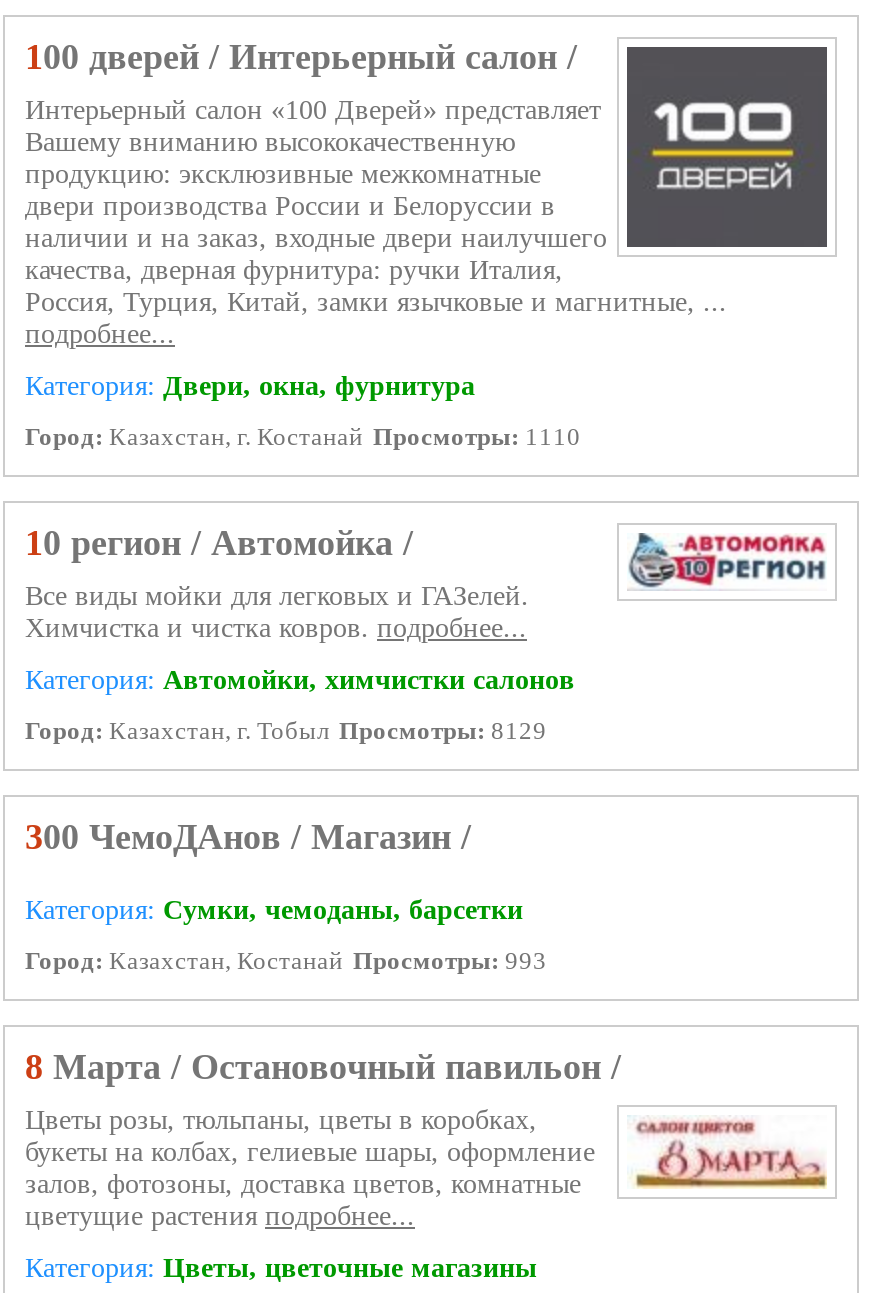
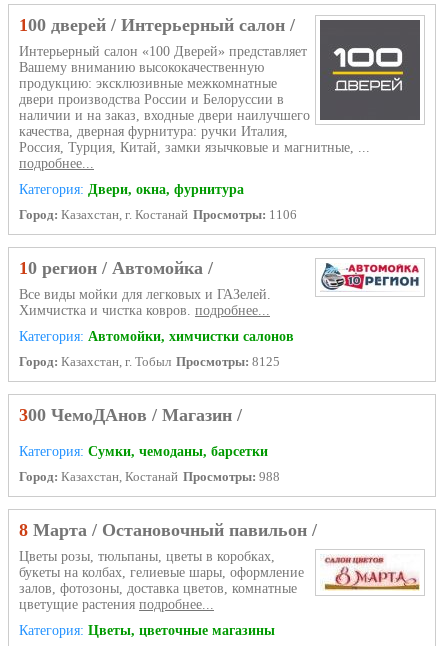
- Город: Казахстан, г. Костанай Просмотры: 1110
+ Город: Казахстан, г. Костанай Просмотры: 1106

- Город: Казахстан, г. Тобыл Просмотры: 8129
+ Город: Казахстан, г. Тобыл Просмотры: 8125

- Город: Казахстан, Костанай Просмотры: 993
+ Город: Казахстан, Костанай Просмотры: 988
